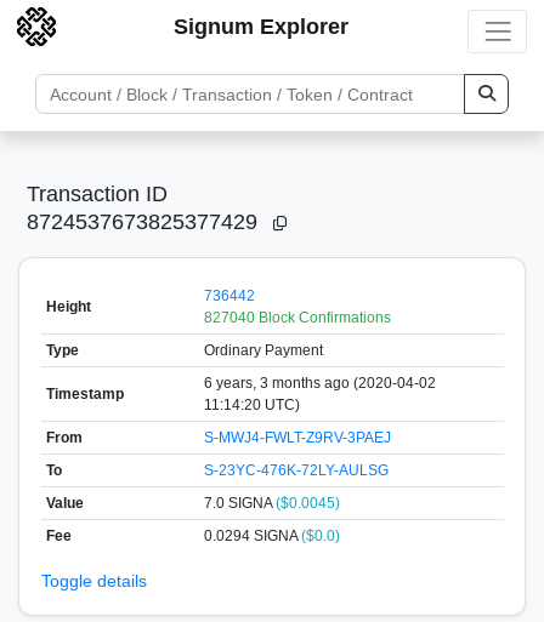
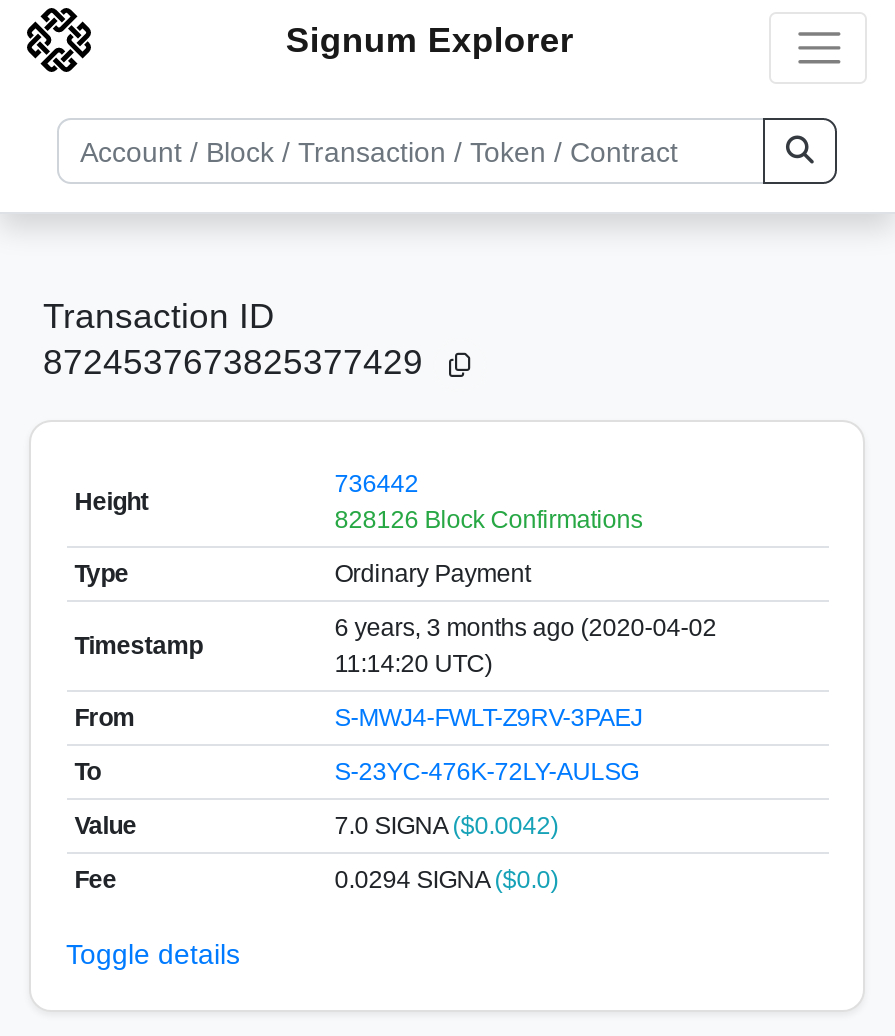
- 827040 Block Confirmations
+ 828126 Block Confirmations

- 7.0 SIGNA ($0.0045)
+ 7.0 SIGNA ($0.0042)
